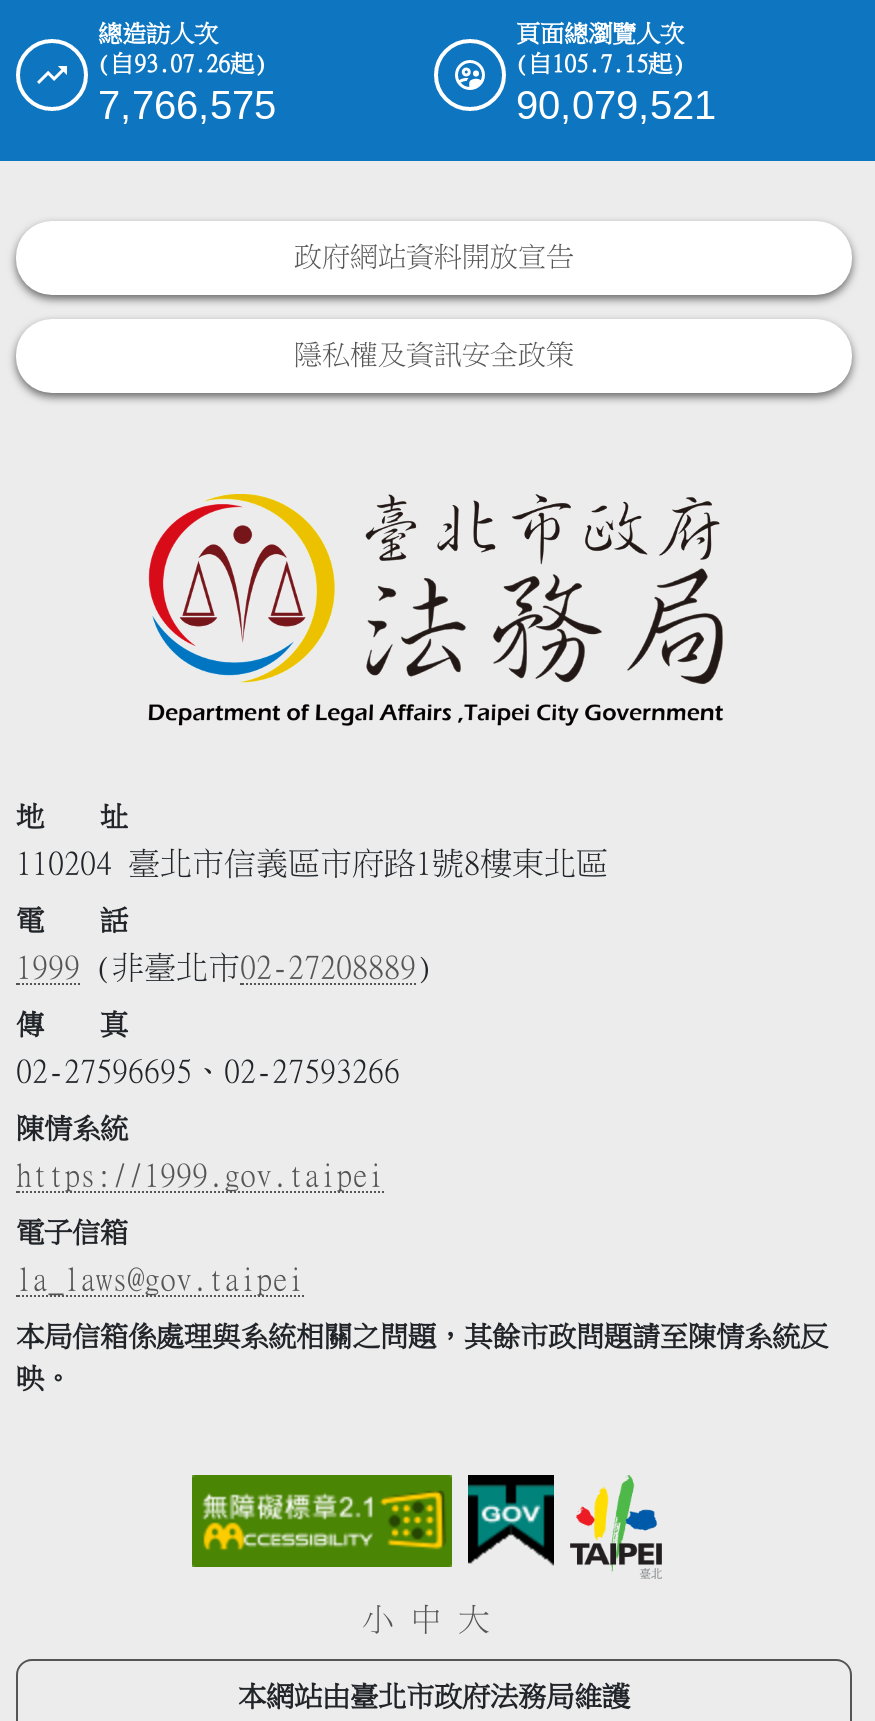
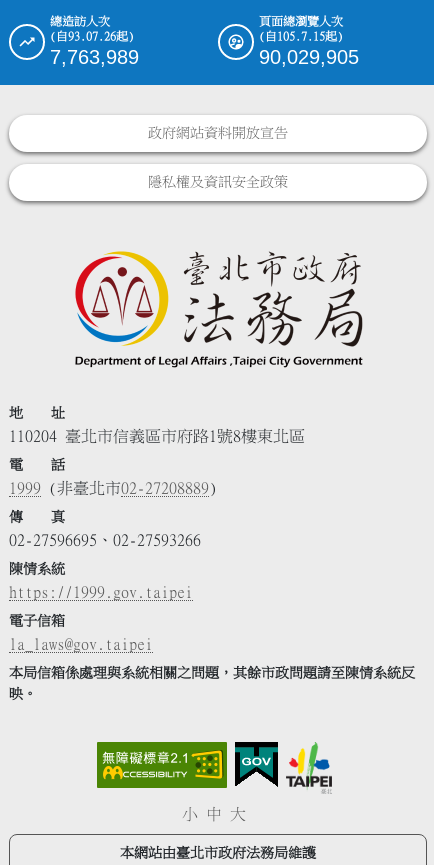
- 7,766,575
+ 7,763,989

- 90,079,521
+ 90,029,905
